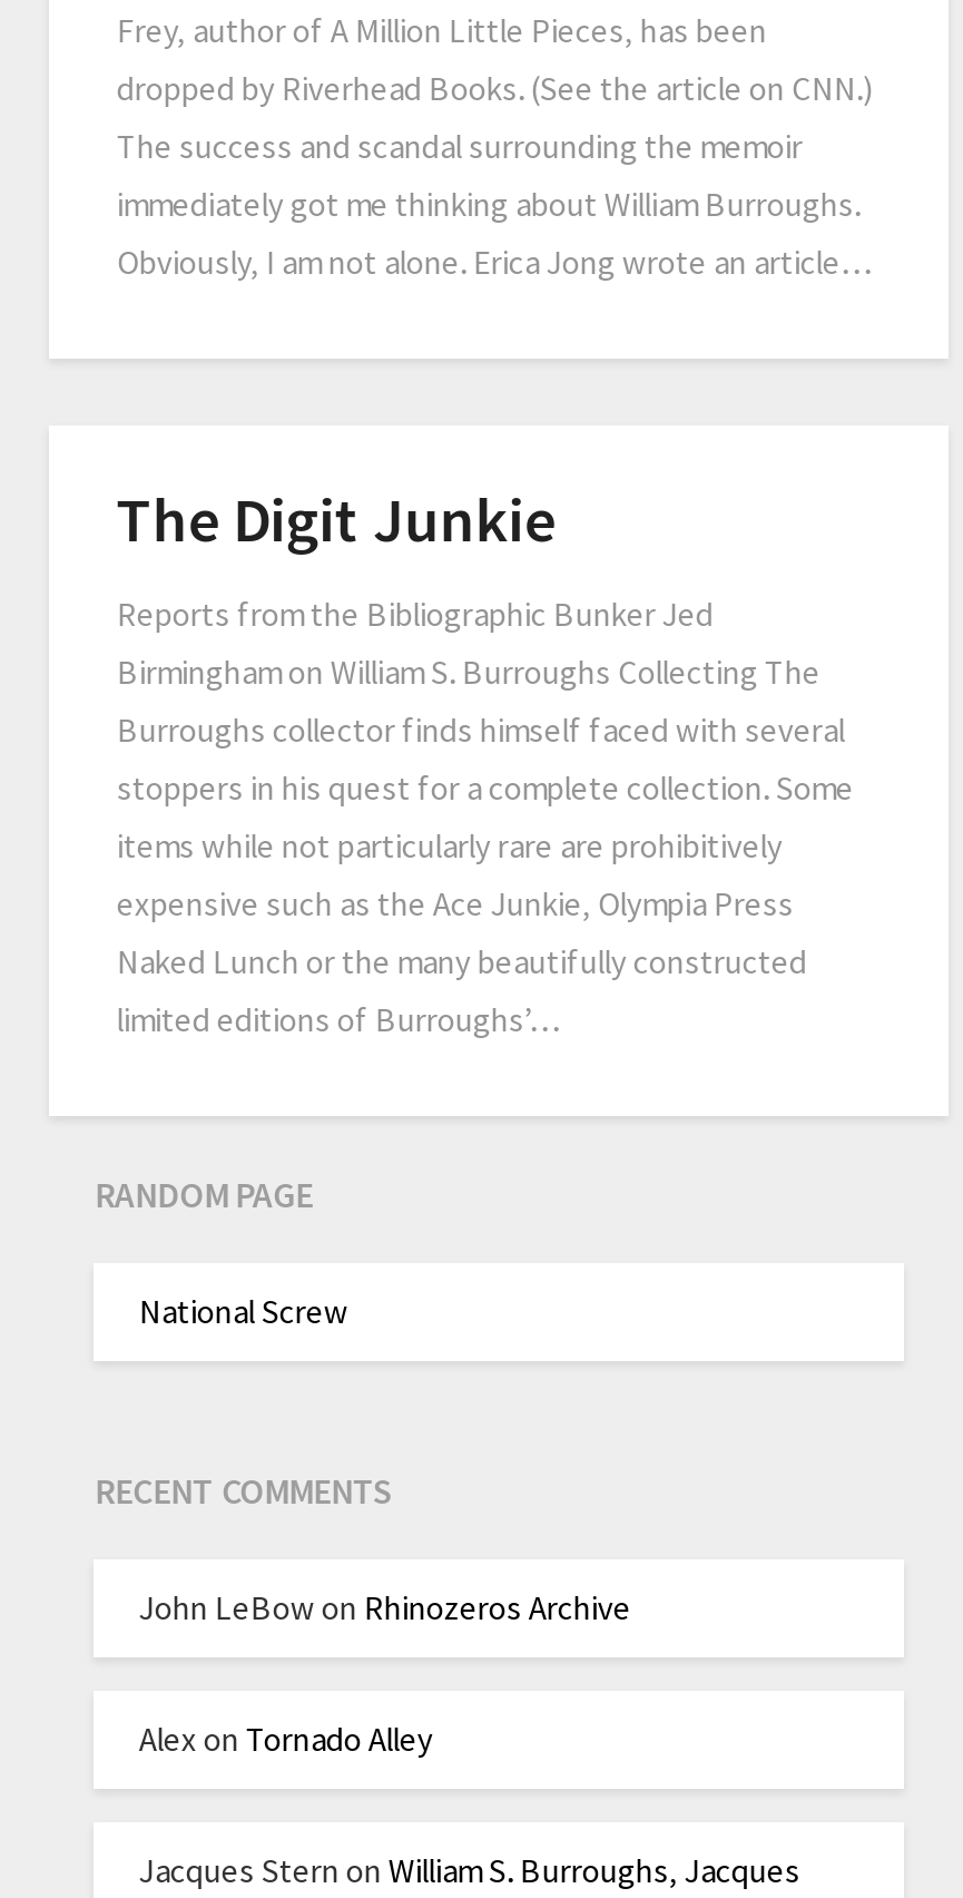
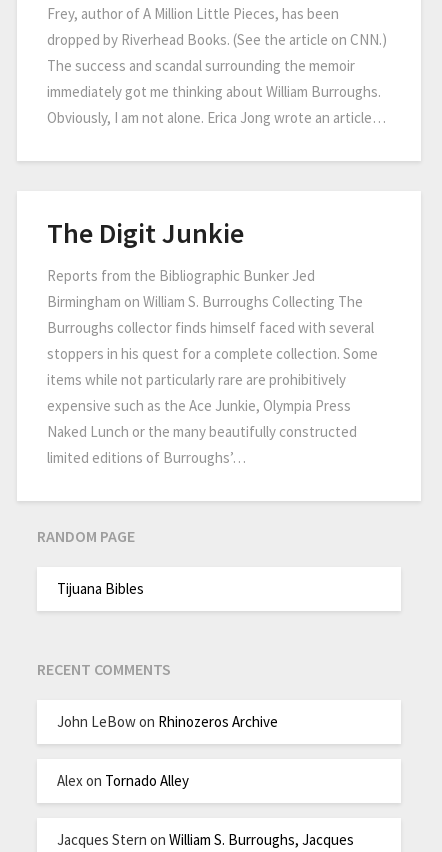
- National Screw
+ Tijuana Bibles
